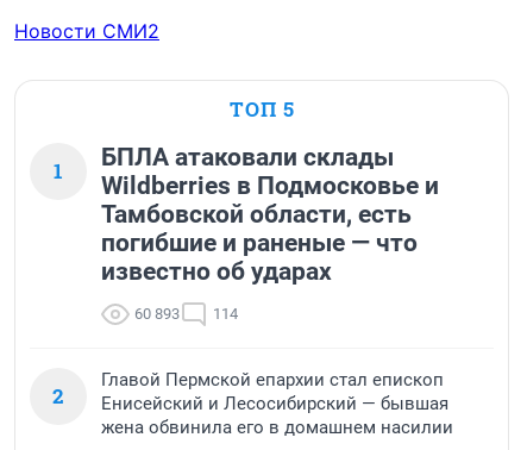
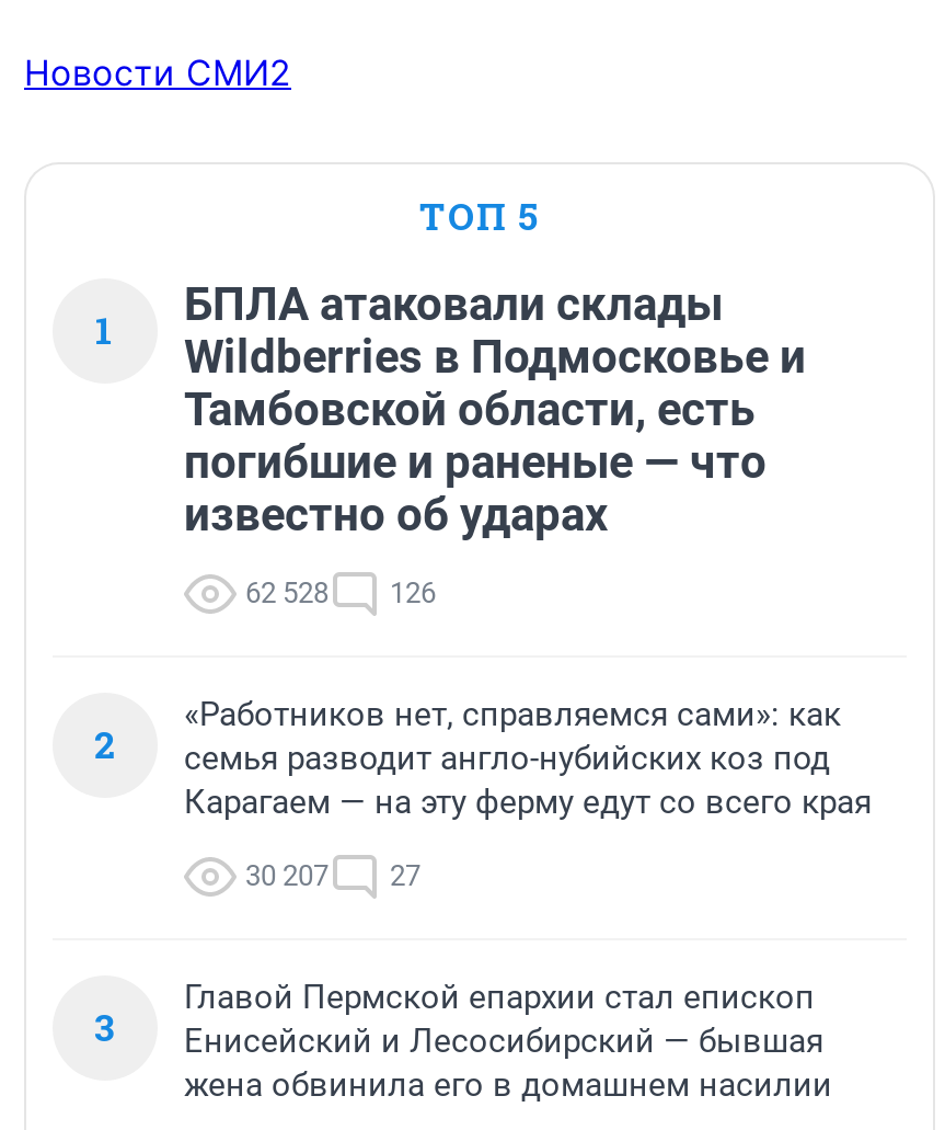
+ «Работников нет, справляемся сами»: как
+ семья разводит англо-нубийских коз под
+ Карагаем — на эту ферму едут со всего края
+ 30 207
+ 27
+ 3

- 60 893
+ 62 528

- 114
+ 126
